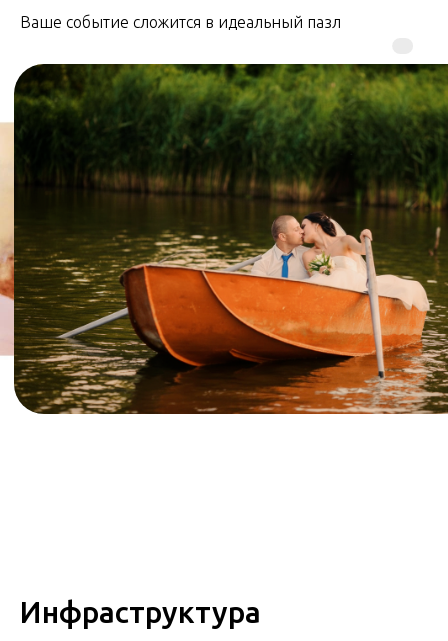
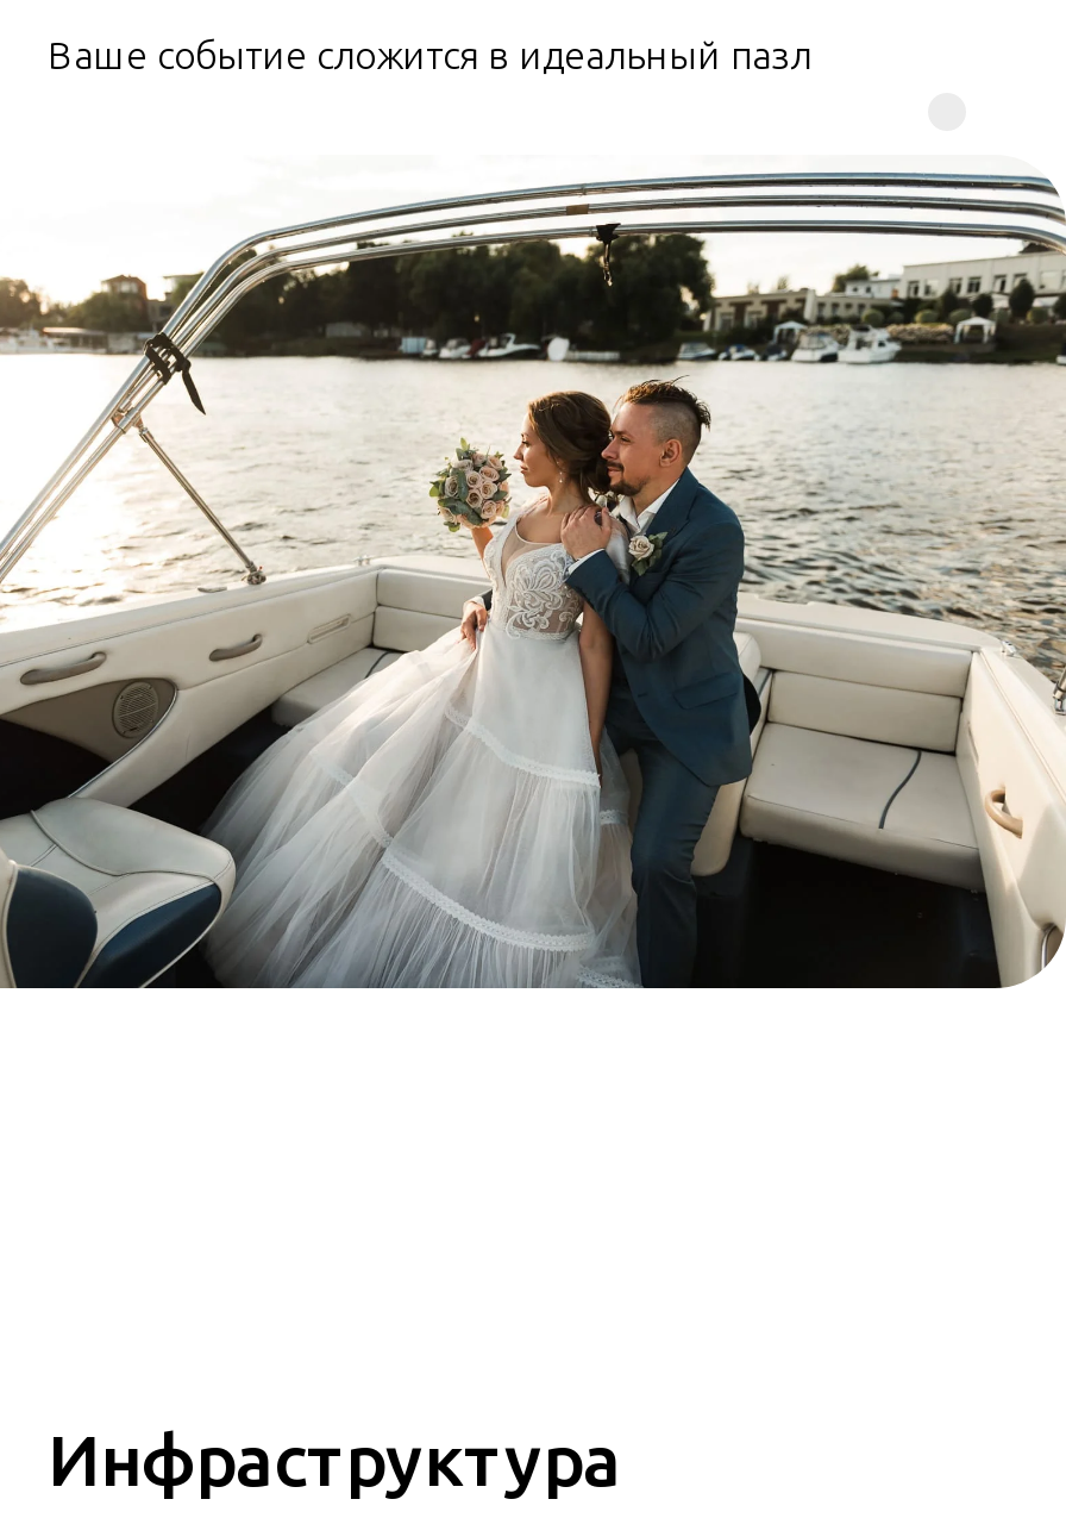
- [image]
+ [image]
